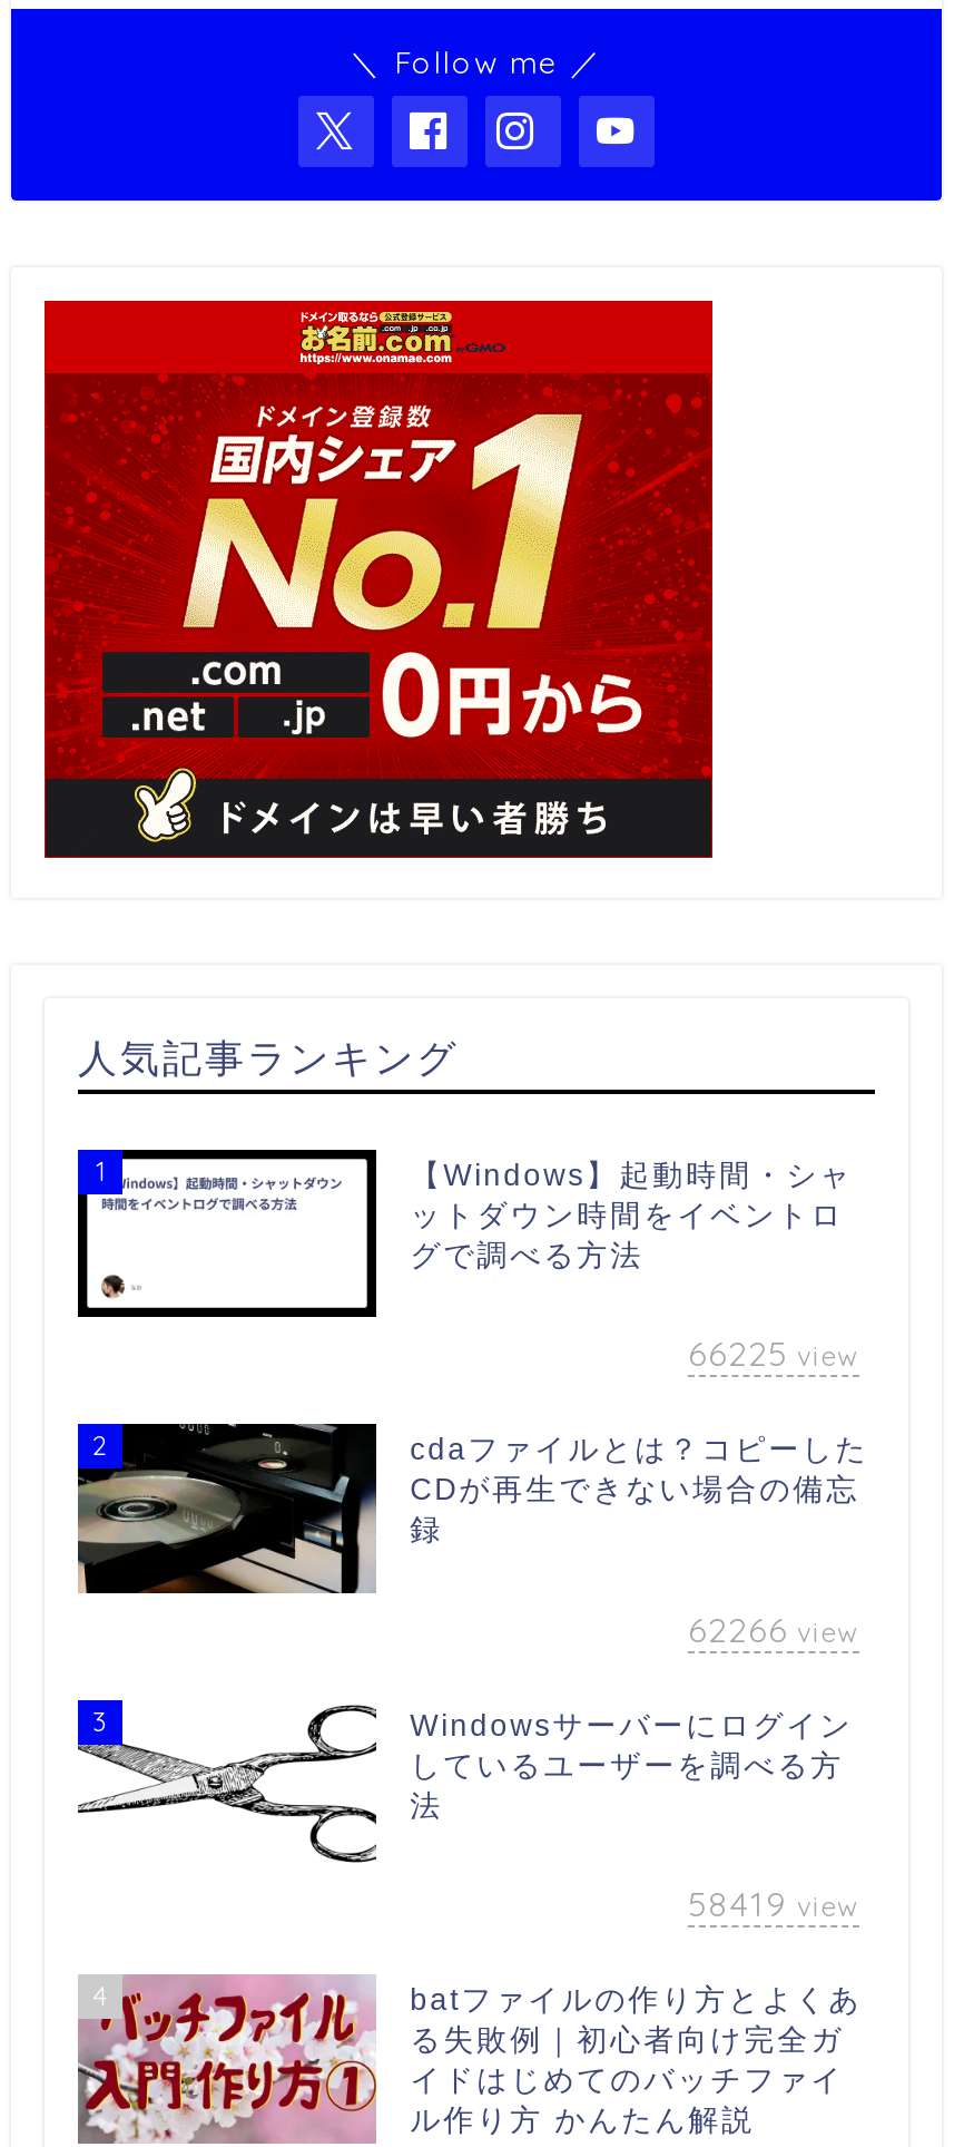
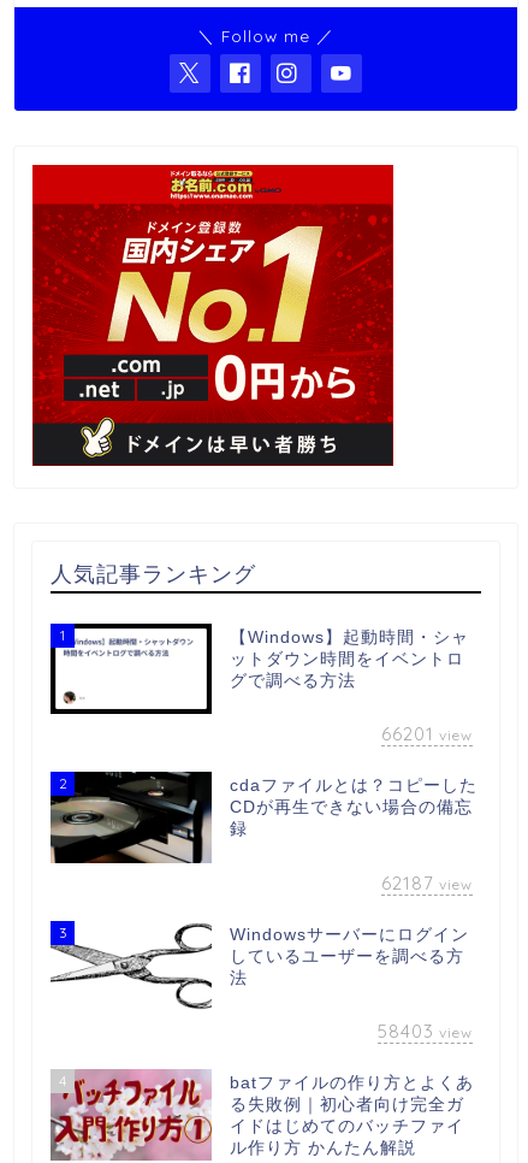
- 66225 view
+ 66201 view

- 62266 view
+ 62187 view

- 58419 view
+ 58403 view
